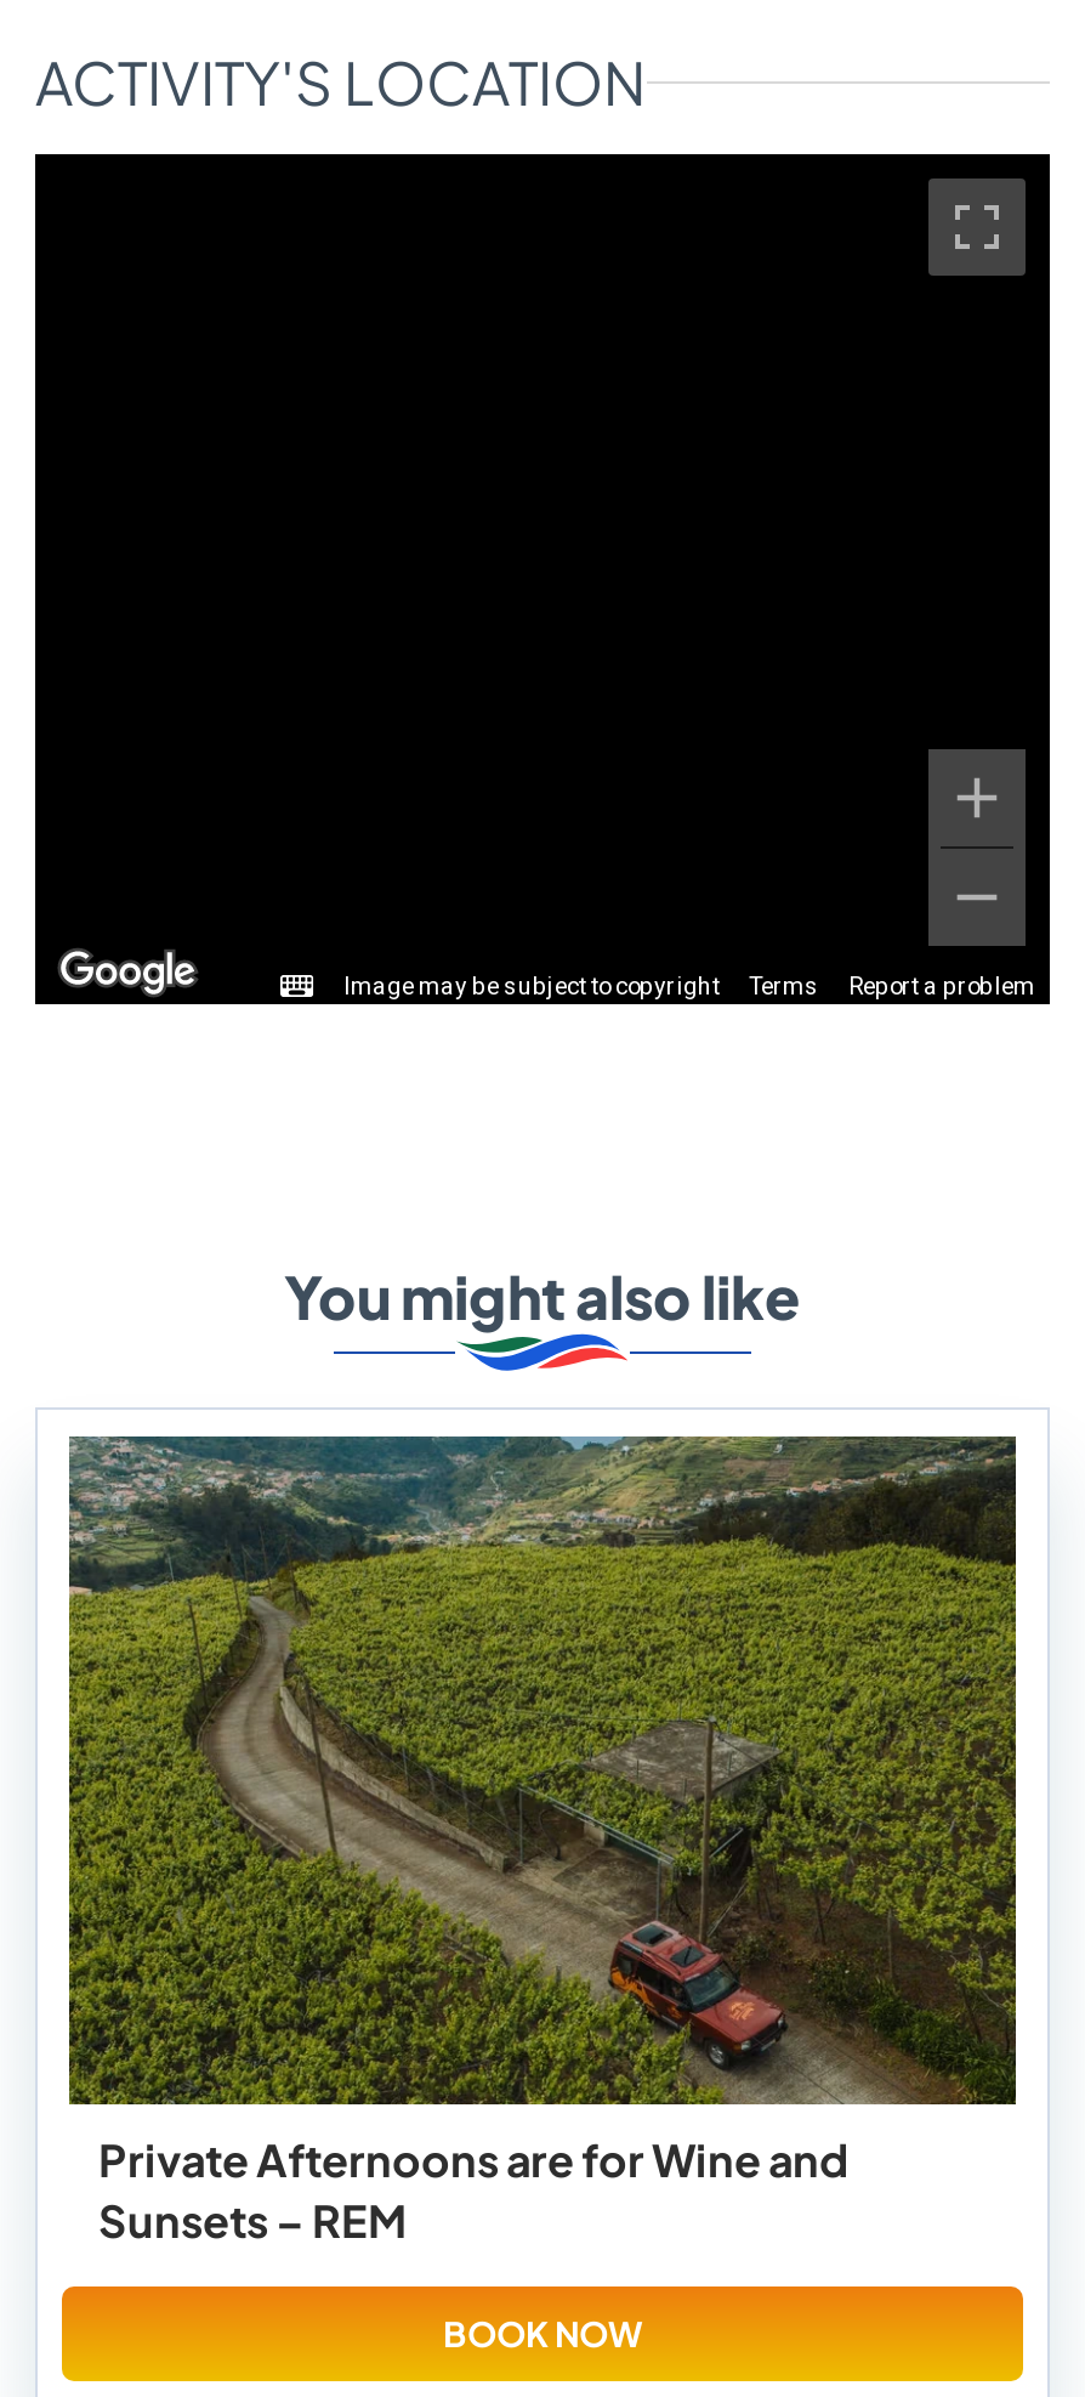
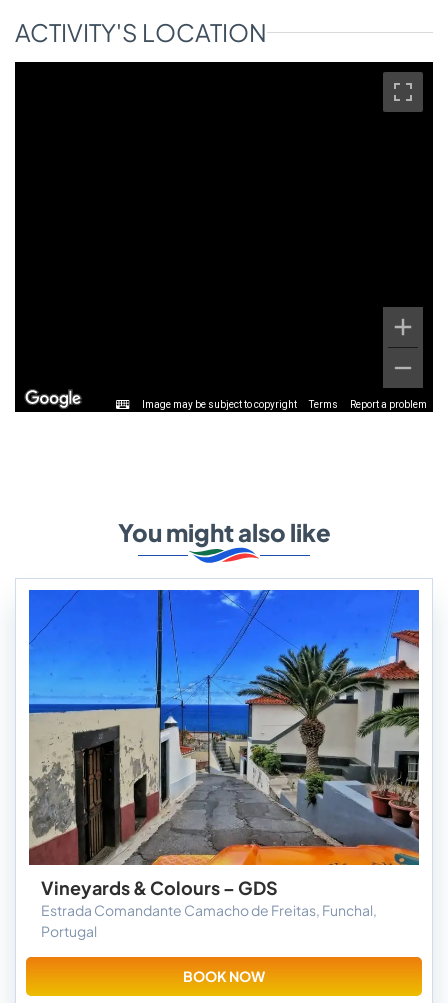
- [image]
- Private Afternoons are for Wine and
- Sunsets – REM
+ [image]
+ Vineyards & Colours – GDS
+ Estrada Comandante Camacho de Freitas, Funchal,
+ Portugal
